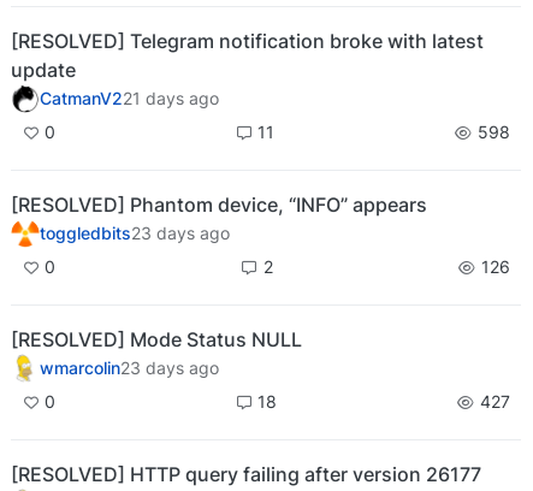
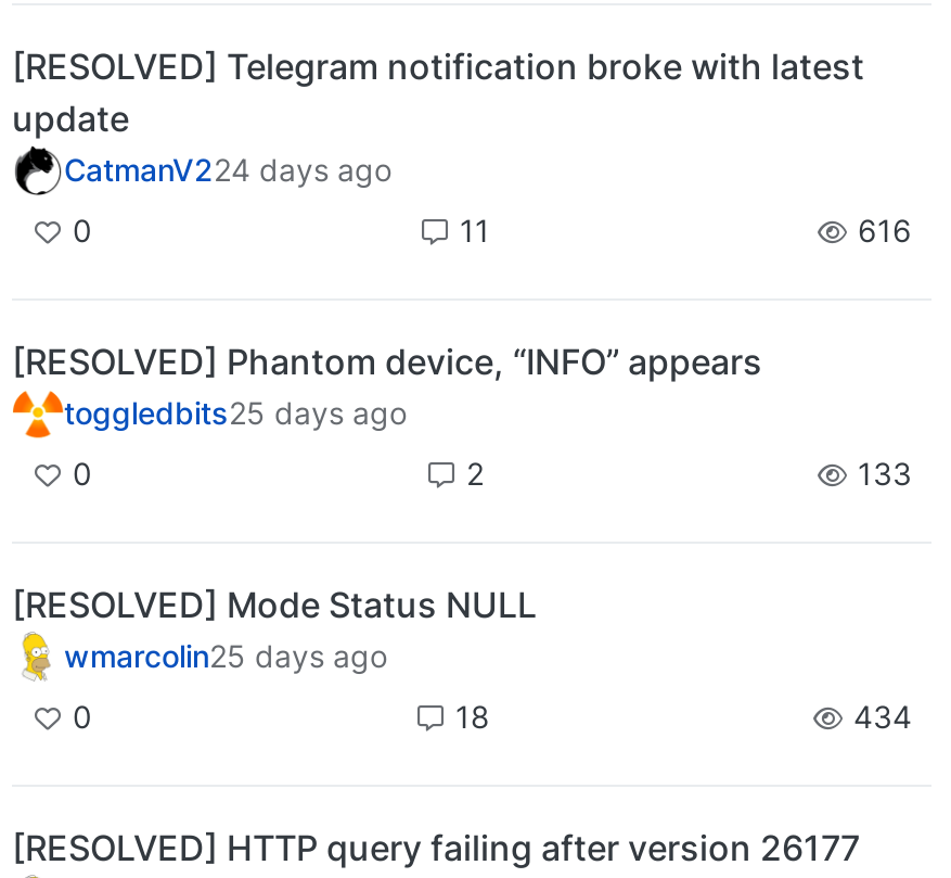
- CatmanV221 days ago
+ CatmanV224 days ago

- 598
+ 616

- toggledbits23 days ago
+ toggledbits25 days ago

- 126
+ 133

- wmarcolin23 days ago
+ wmarcolin25 days ago

- 427
+ 434
